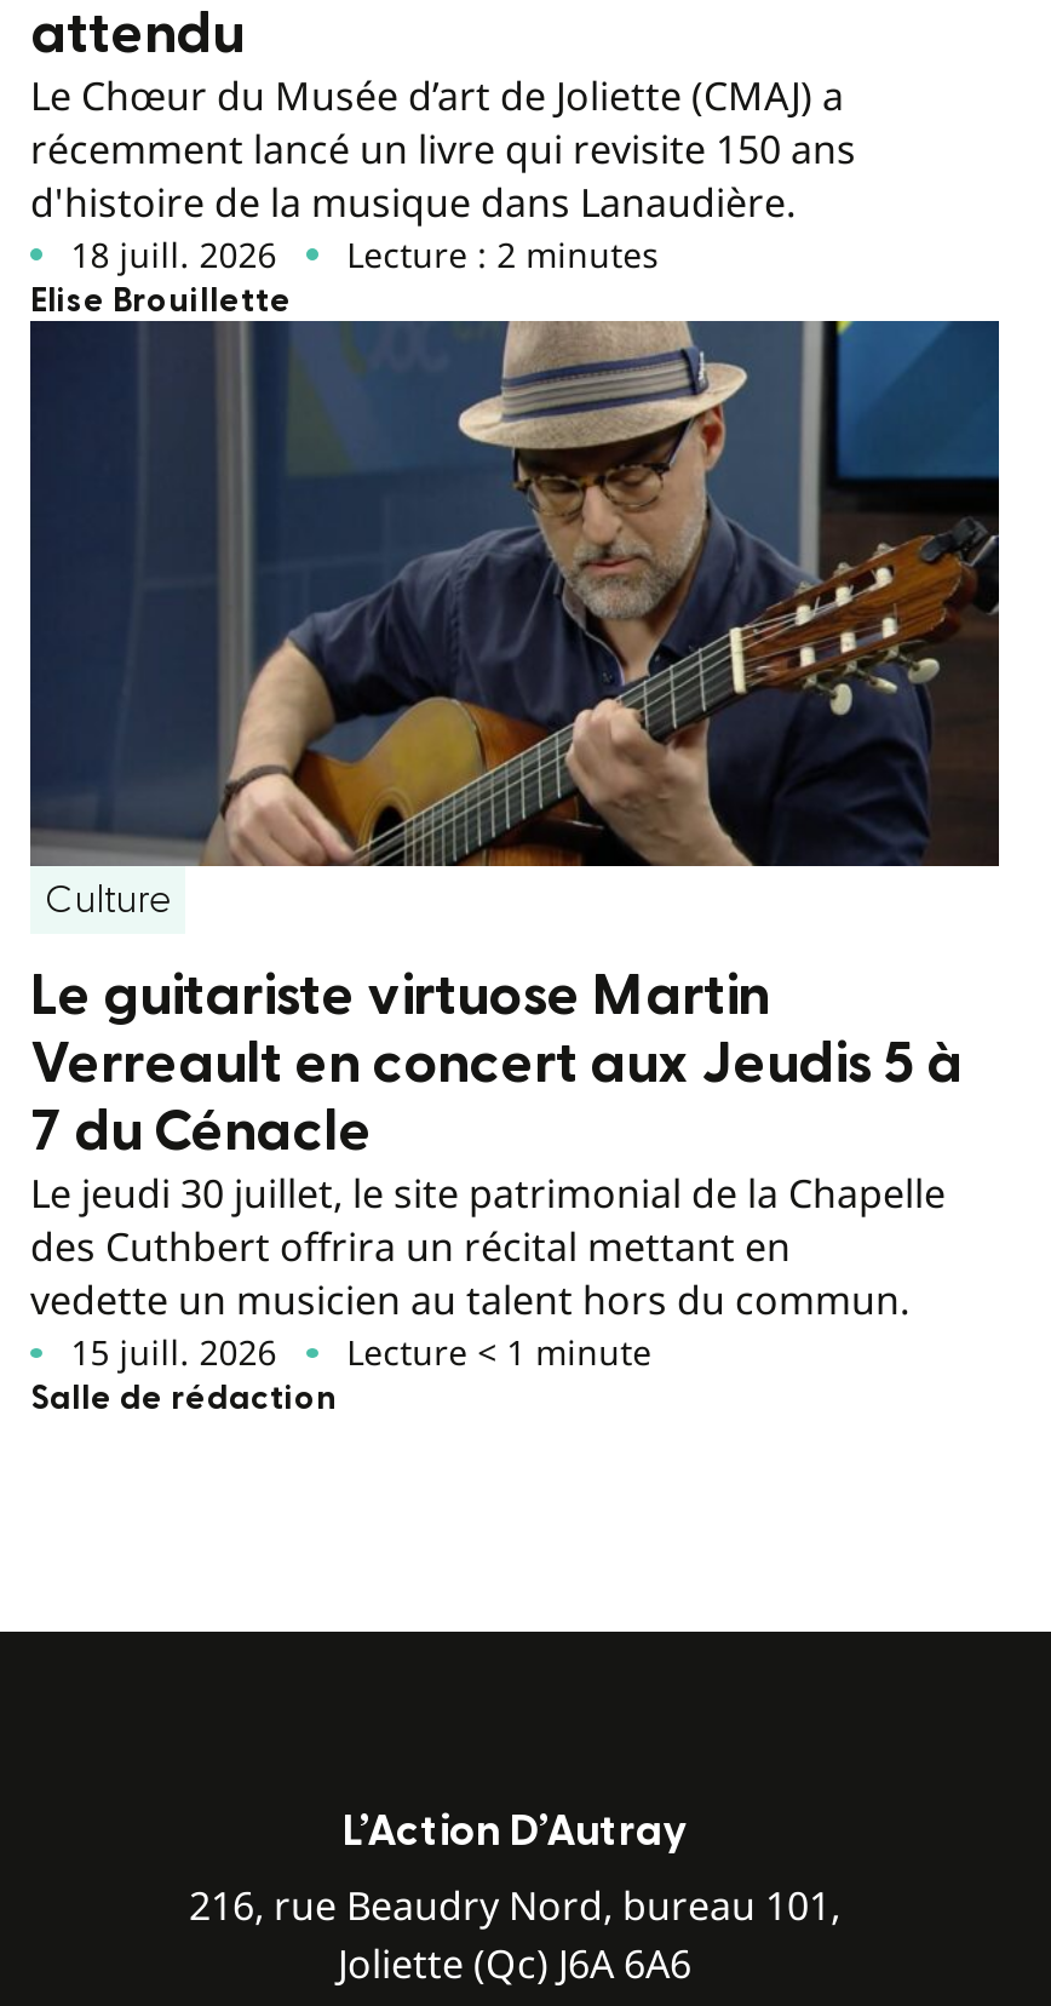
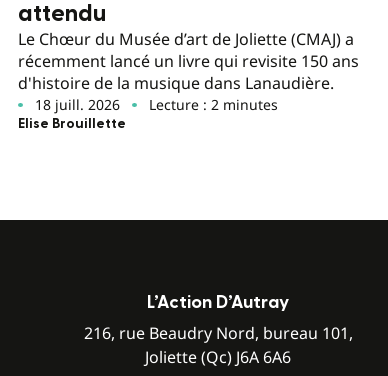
- [image]
- Culture
- Le guitariste virtuose Martin
- Verreault en concert aux Jeudis 5 à
- 7 du Cénacle
- Le jeudi 30 juillet, le site patrimonial de la Chapelle
- des Cuthbert offrira un récital mettant en
- vedette un musicien au talent hors du commun.
- 15 juill. 2026
- Lecture < 1 minute
- Salle de rédaction
